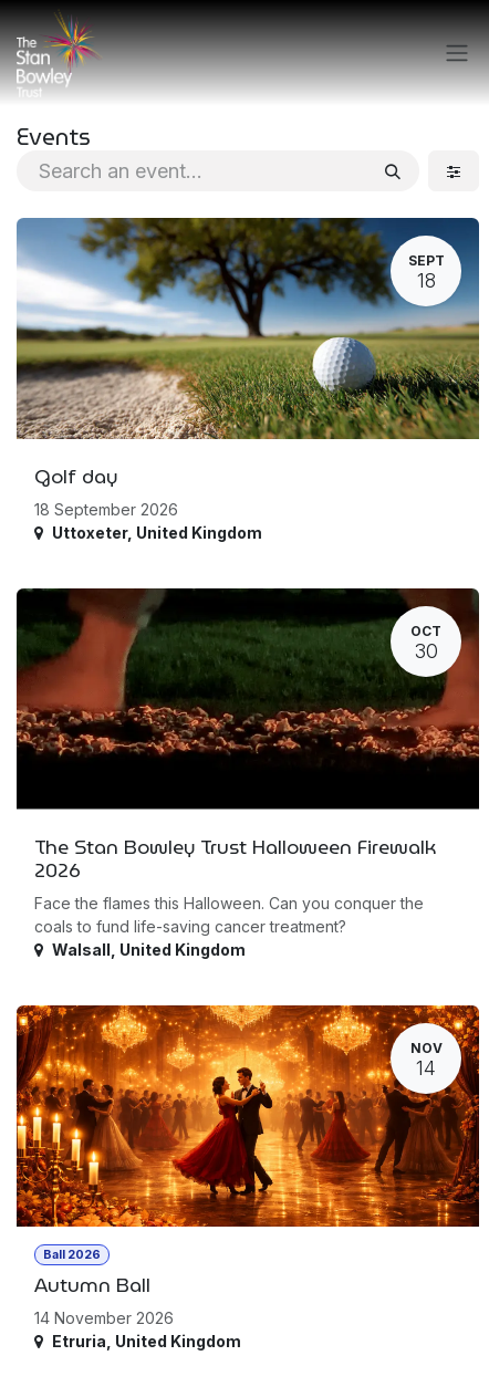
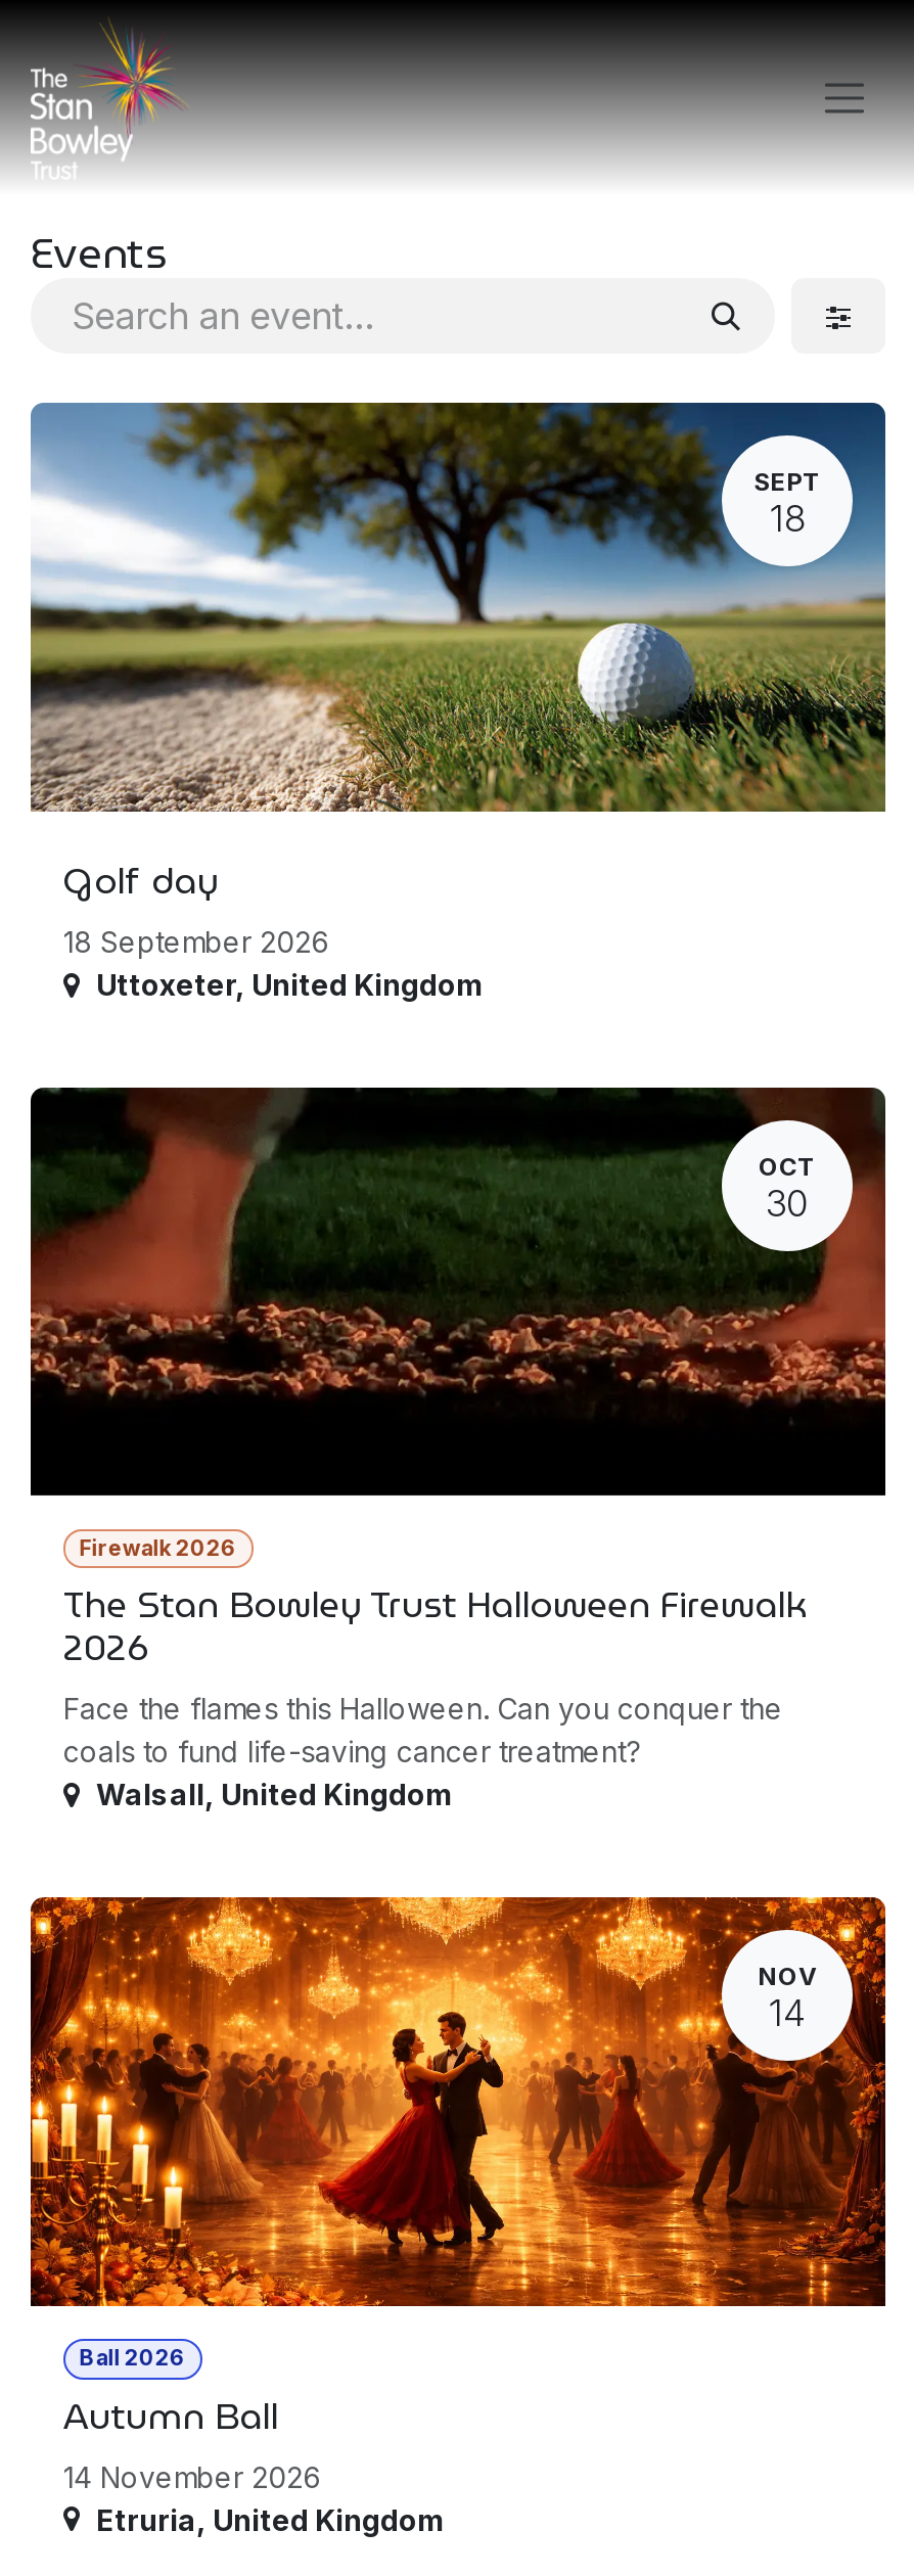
+ Firewalk 2026
